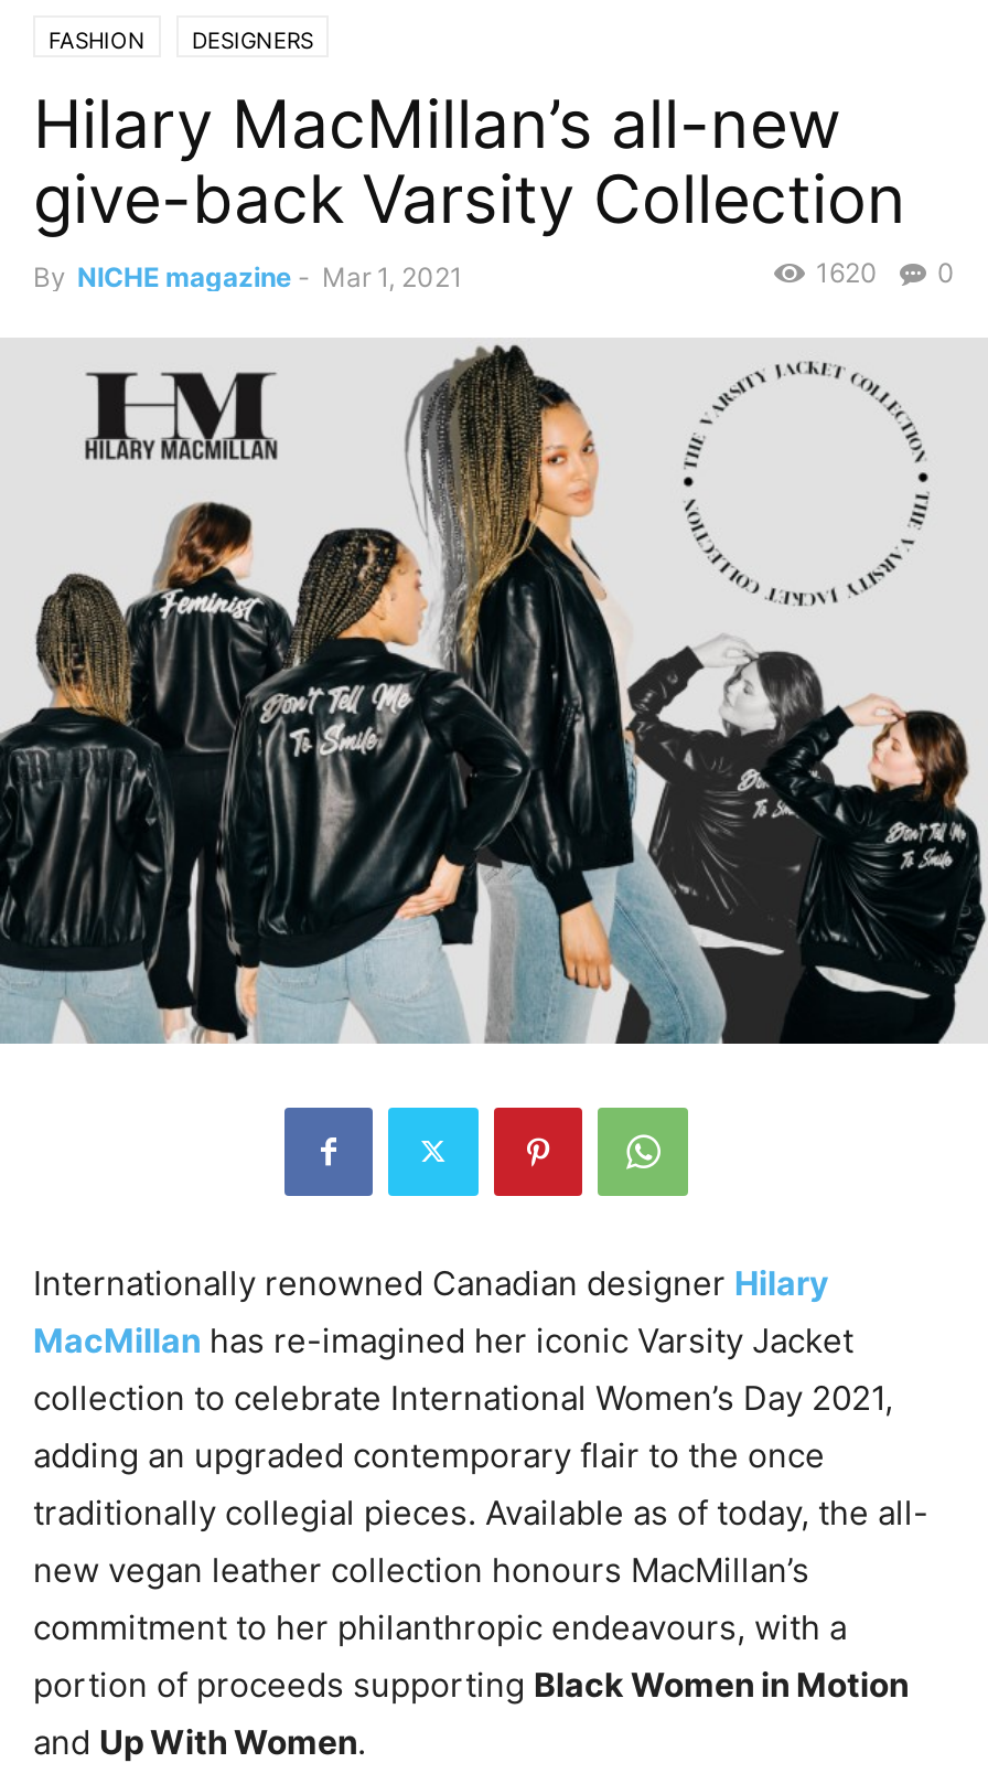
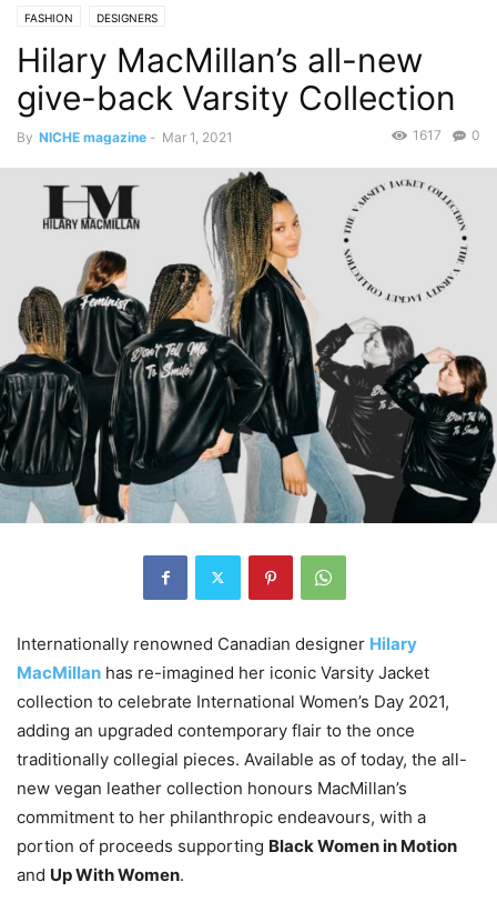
- 1620 0
+ 1617 0
